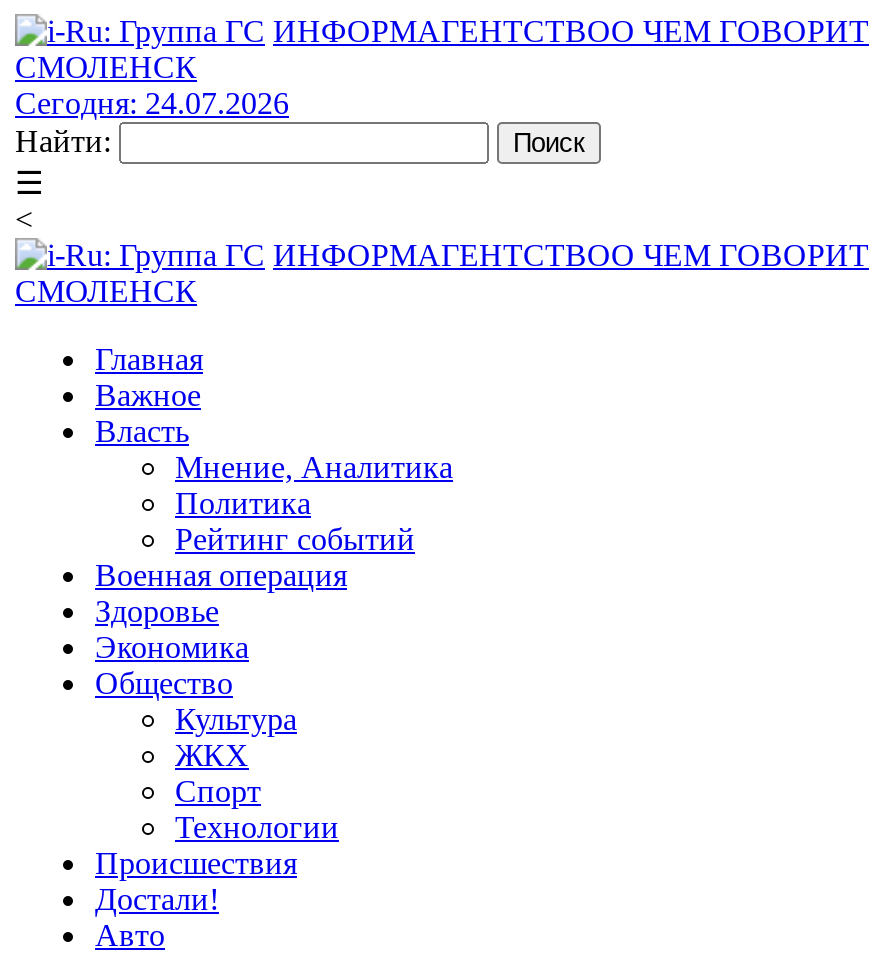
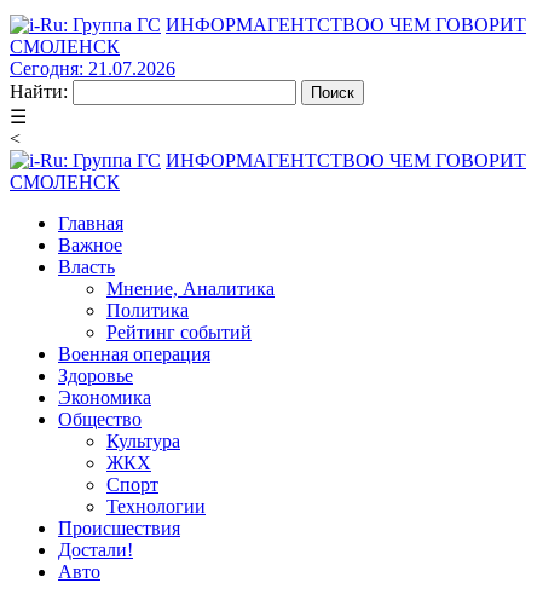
- Сегодня: 24.07.2026
+ Сегодня: 21.07.2026
